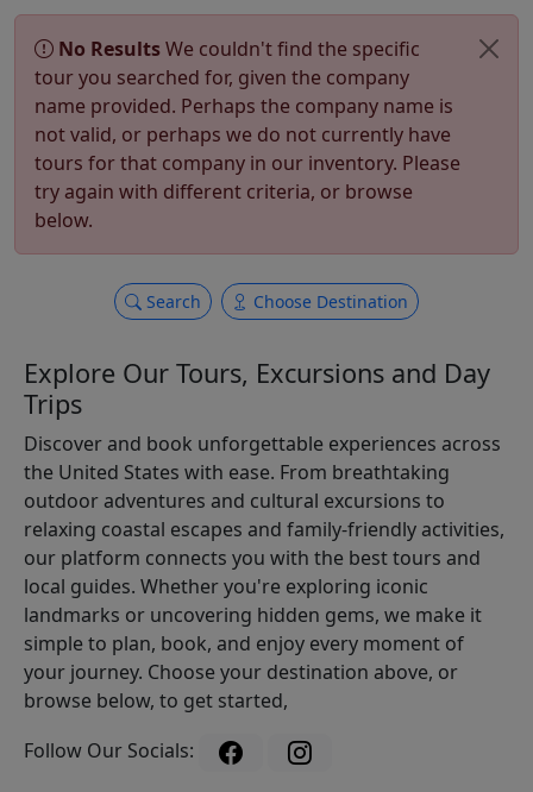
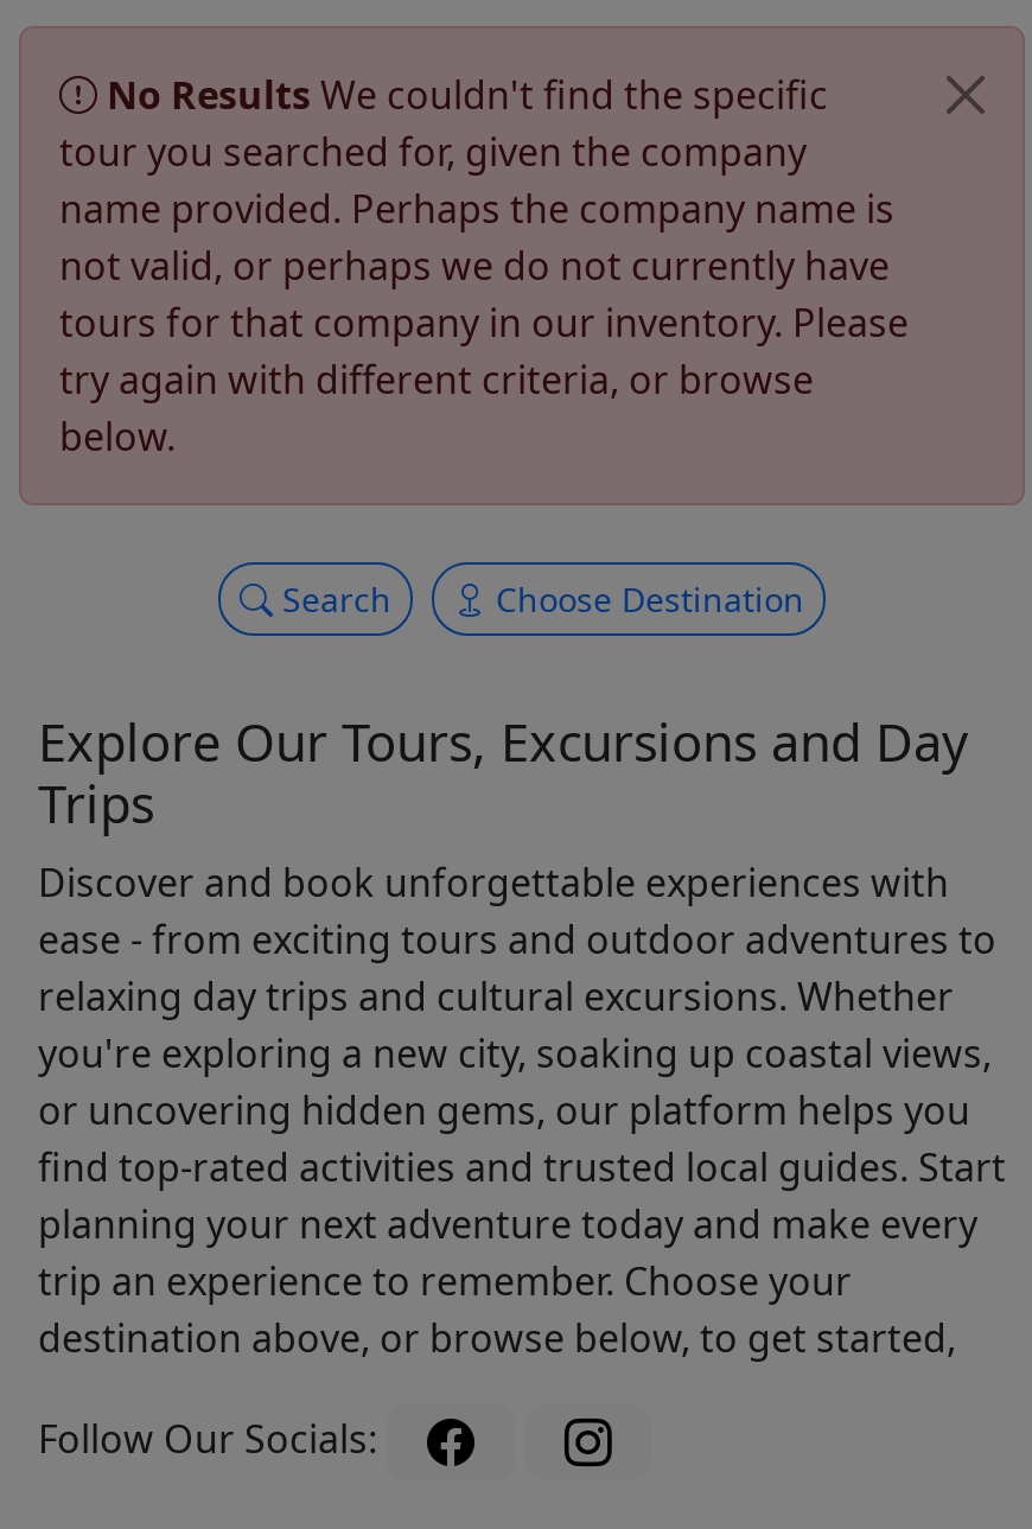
- Discover and book unforgettable experiences across
- the United States with ease. From breathtaking
- outdoor adventures and cultural excursions to
- relaxing coastal escapes and family-friendly activities,
- our platform connects you with the best tours and
- local guides. Whether you're exploring iconic
- landmarks or uncovering hidden gems, we make it
- simple to plan, book, and enjoy every moment of
- your journey. Choose your destination above, or
- browse below, to get started,
+ Discover and book unforgettable experiences with
+ ease - from exciting tours and outdoor adventures to
+ relaxing day trips and cultural excursions. Whether
+ you're exploring a new city, soaking up coastal views,
+ or uncovering hidden gems, our platform helps you
+ find top-rated activities and trusted local guides. Start
+ planning your next adventure today and make every
+ trip an experience to remember. Choose your
+ destination above, or browse below, to get started,
